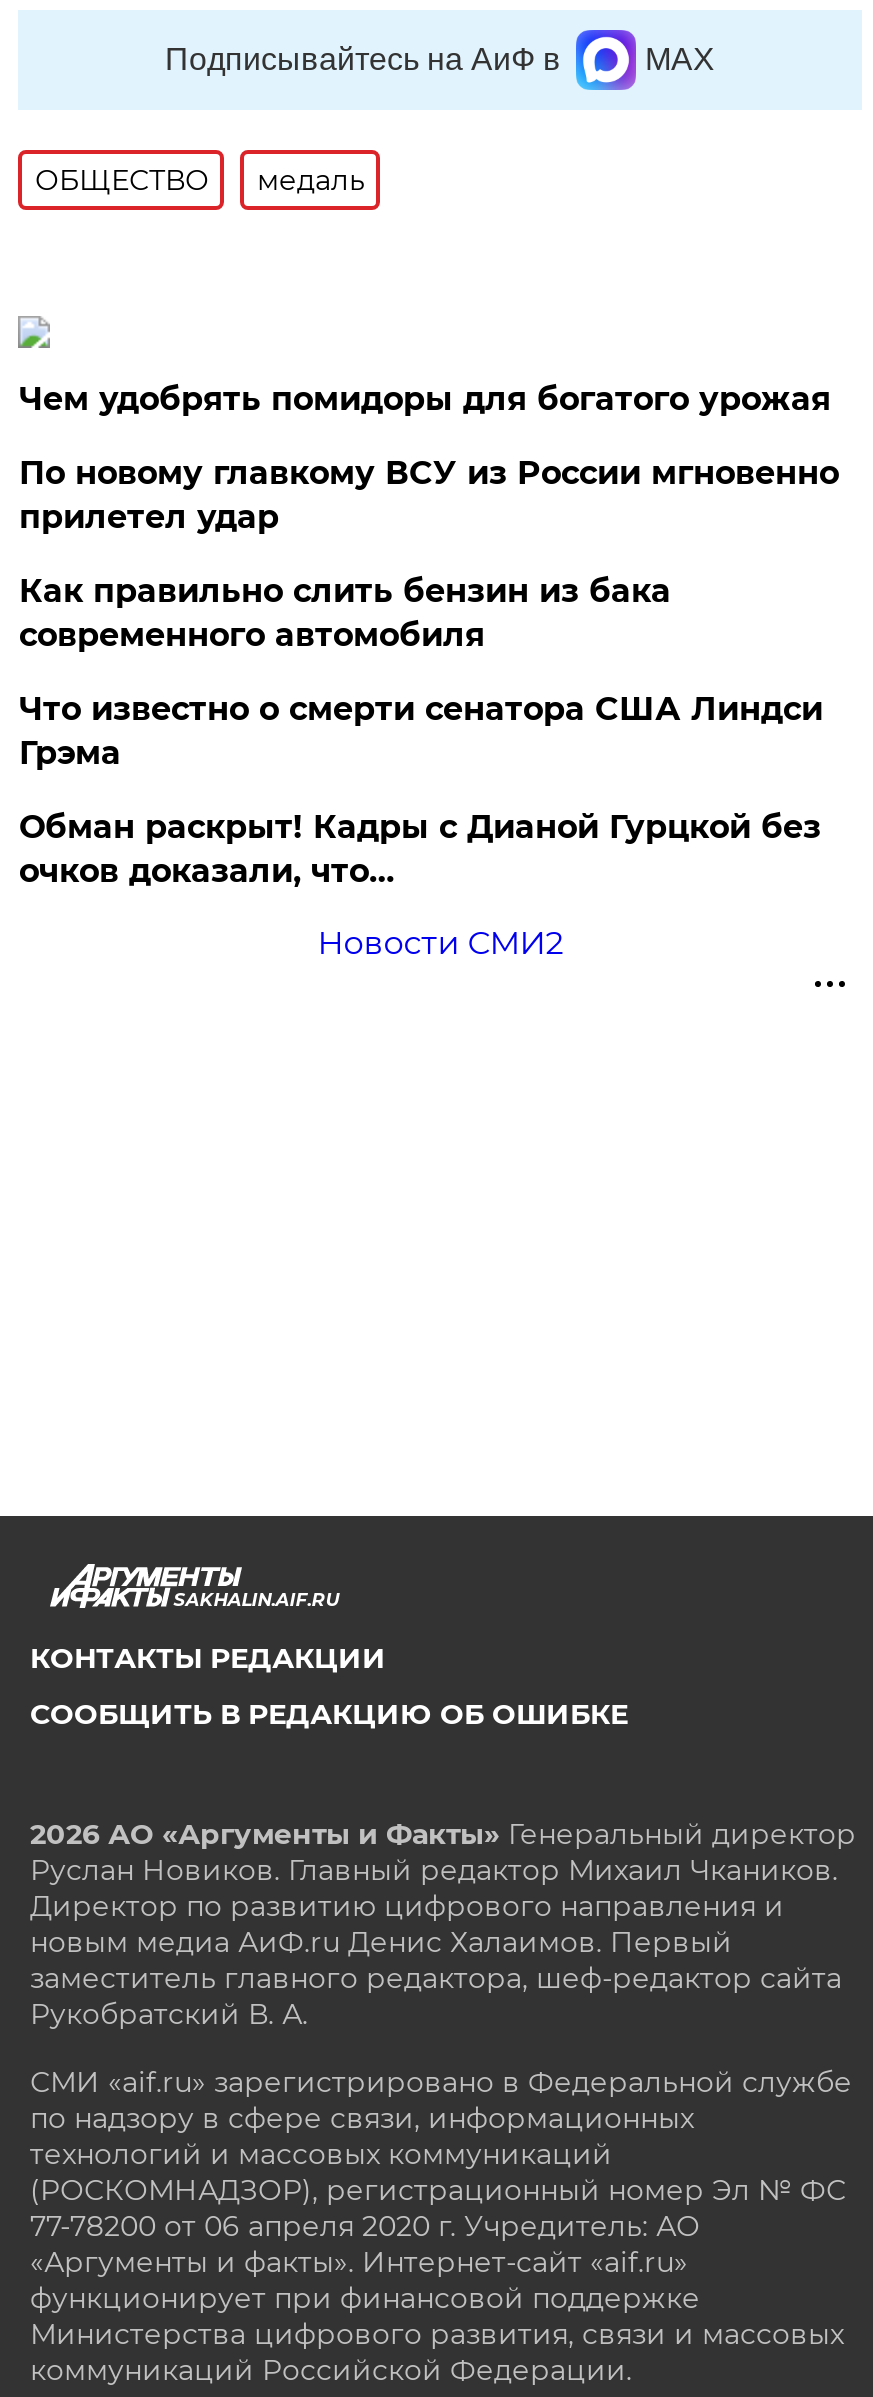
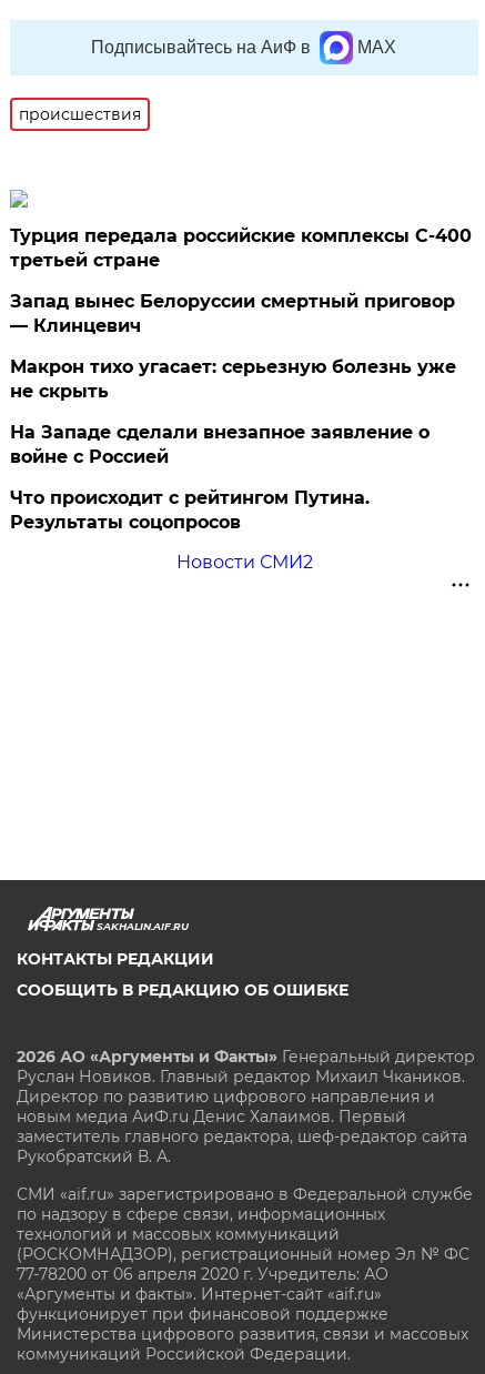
- ОБЩЕСТВО
- медаль
+ происшествия

- Чем удобрять помидоры для богатого урожая
+ Турция передала российские комплексы С-400
+ третьей стране

- По новому главкому ВСУ из России мгновенно
- прилетел удар
+ Запад вынес Белоруссии смертный приговор
+ — Клинцевич

- Как правильно слить бензин из бака
- современного автомобиля
+ Макрон тихо угасает: серьезную болезнь уже
+ не скрыть

- Что известно о смерти сенатора США Линдси
- Грэма
+ На Западе сделали внезапное заявление о
+ войне с Россией

- Обман раскрыт! Кадры с Дианой Гурцкой без
- очков доказали, что…
+ Что происходит с рейтингом Путина.
+ Результаты соцопросов
